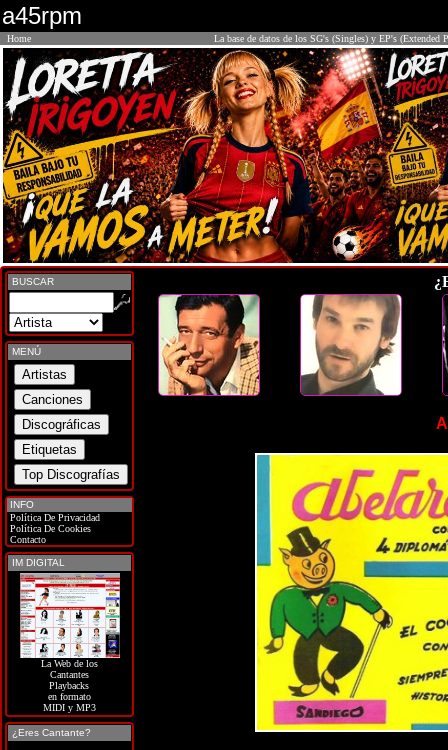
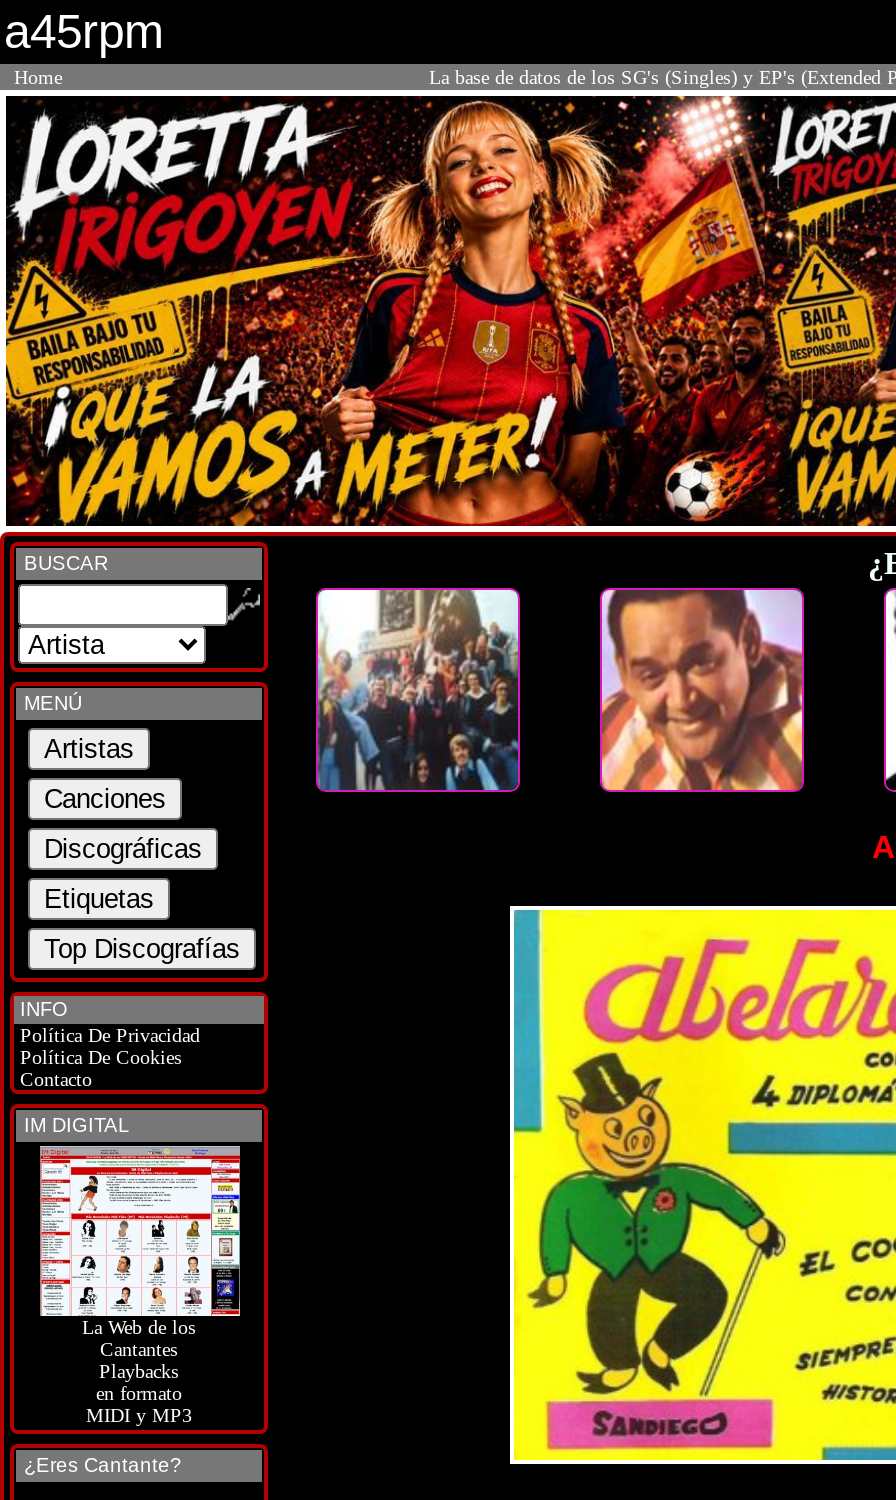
- [image]
+ [image]

- [image]
+ [image]
